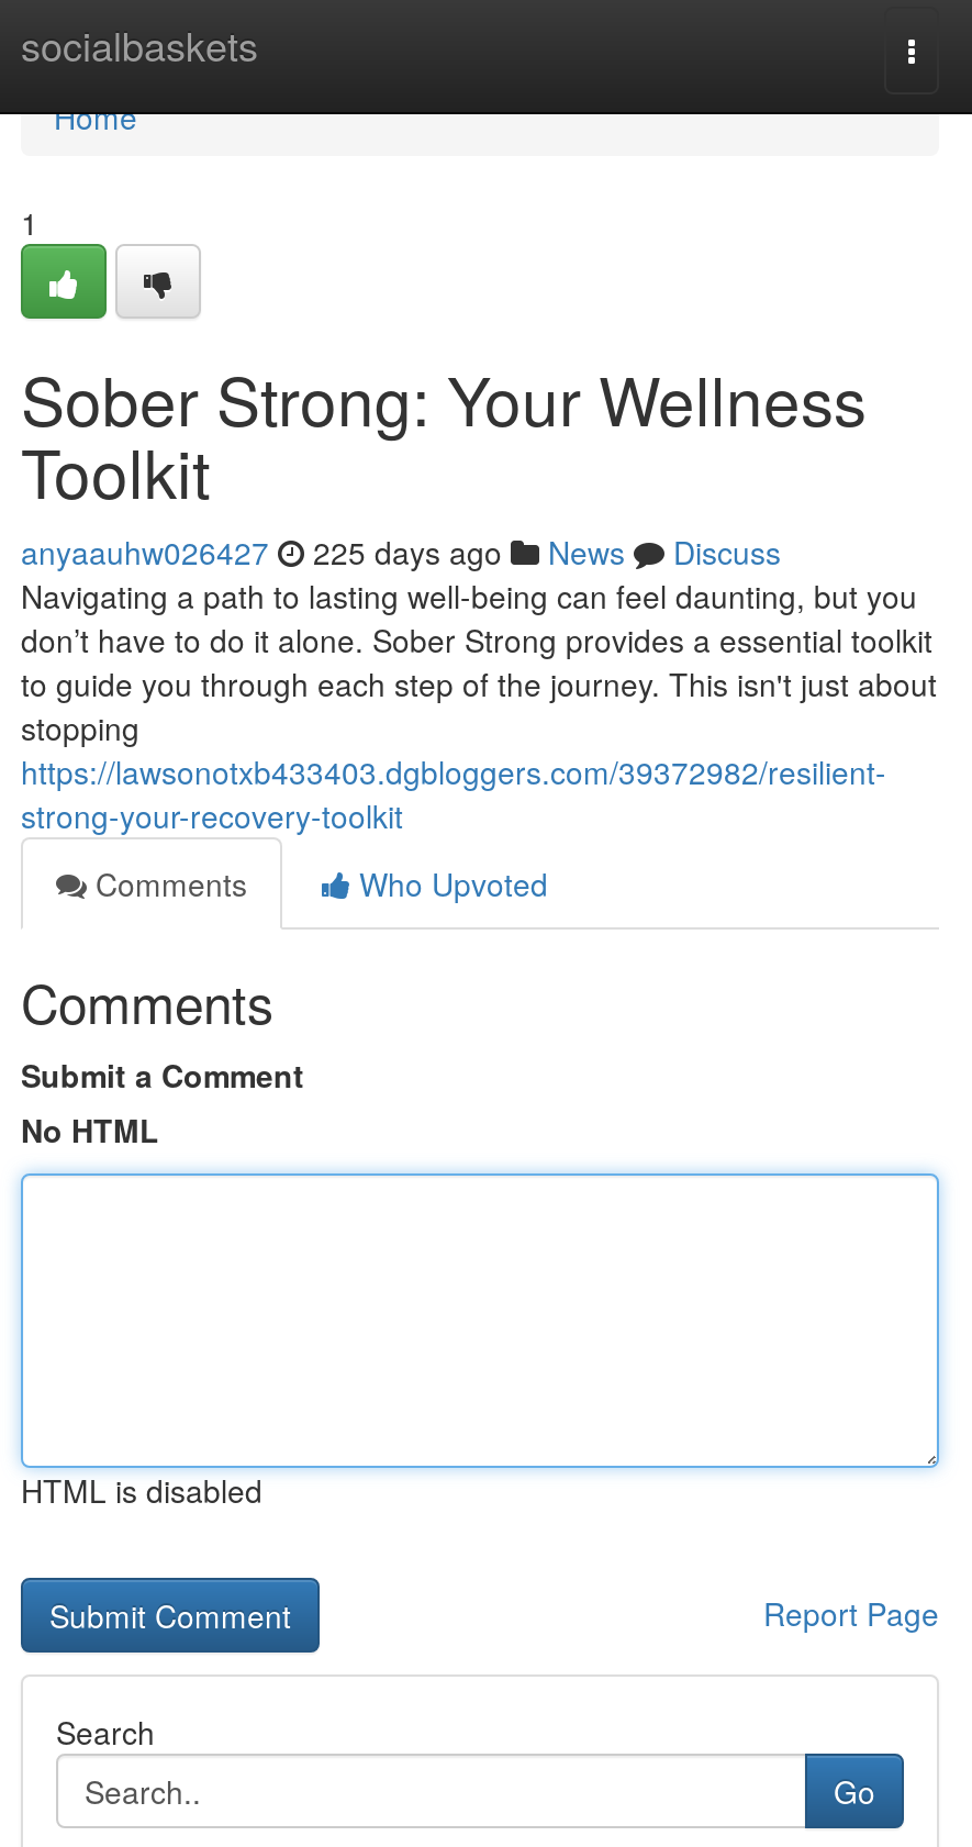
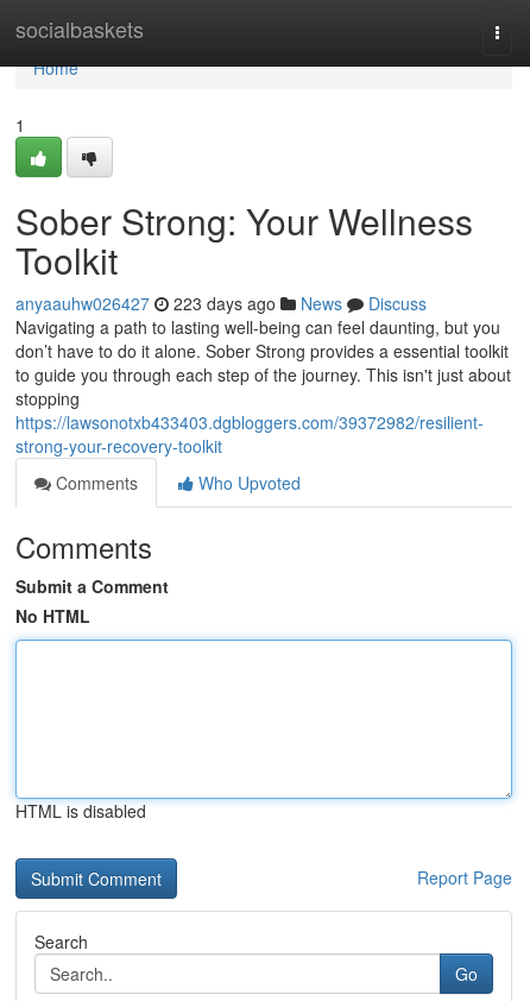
- anyaauhw026427 225 days ago News Discuss
+ anyaauhw026427 223 days ago News Discuss
